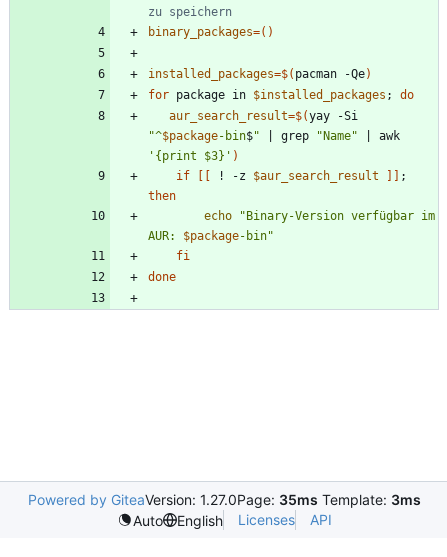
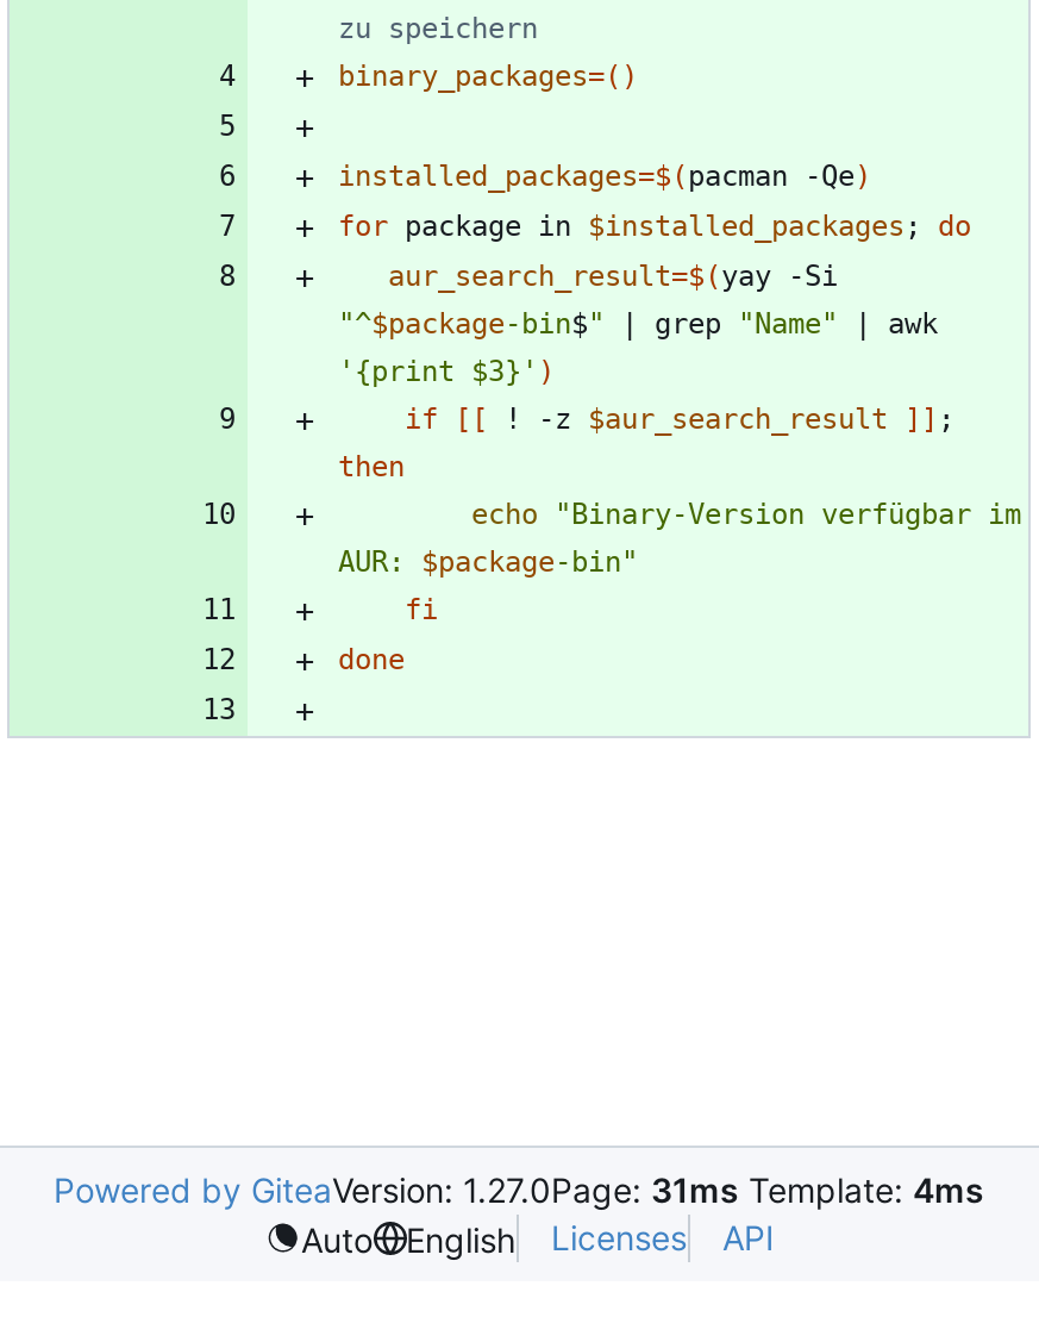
- Powered by GiteaVersion: 1.27.0Page: 35ms Template: 3ms
+ Powered by GiteaVersion: 1.27.0Page: 31ms Template: 4ms
